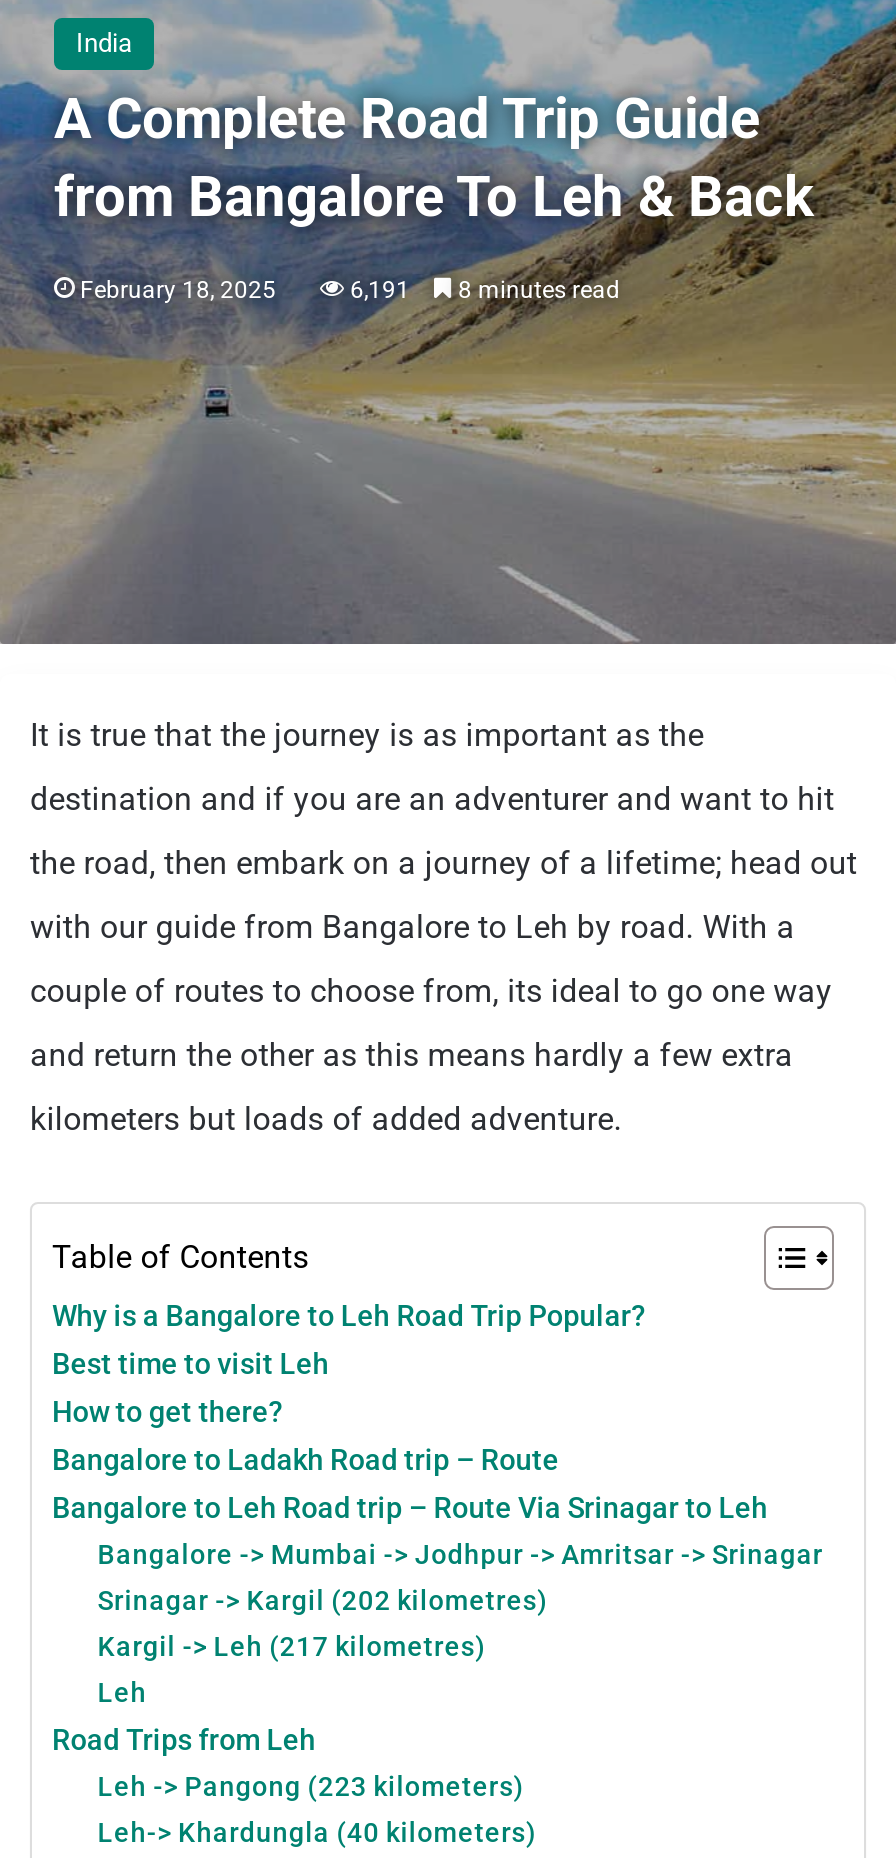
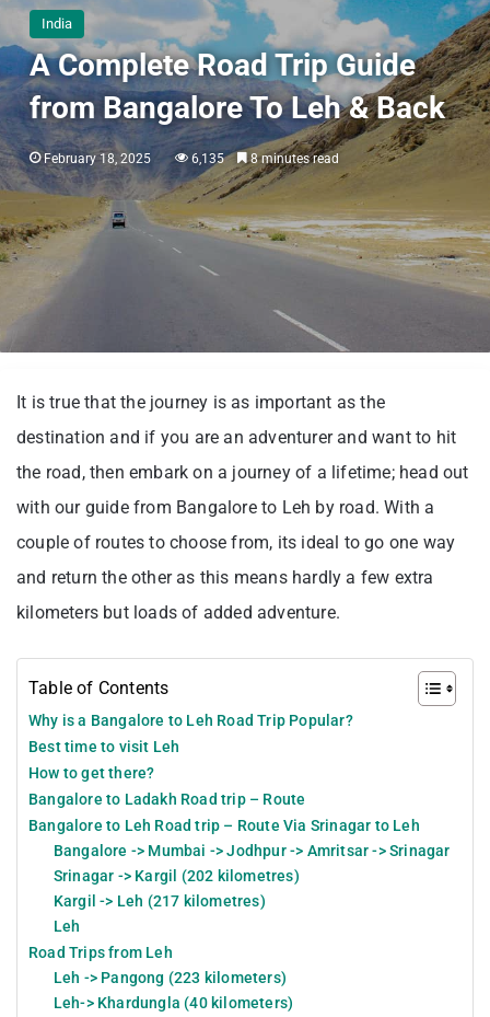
- 6,191 8 minutes read
+ 6,135 8 minutes read
